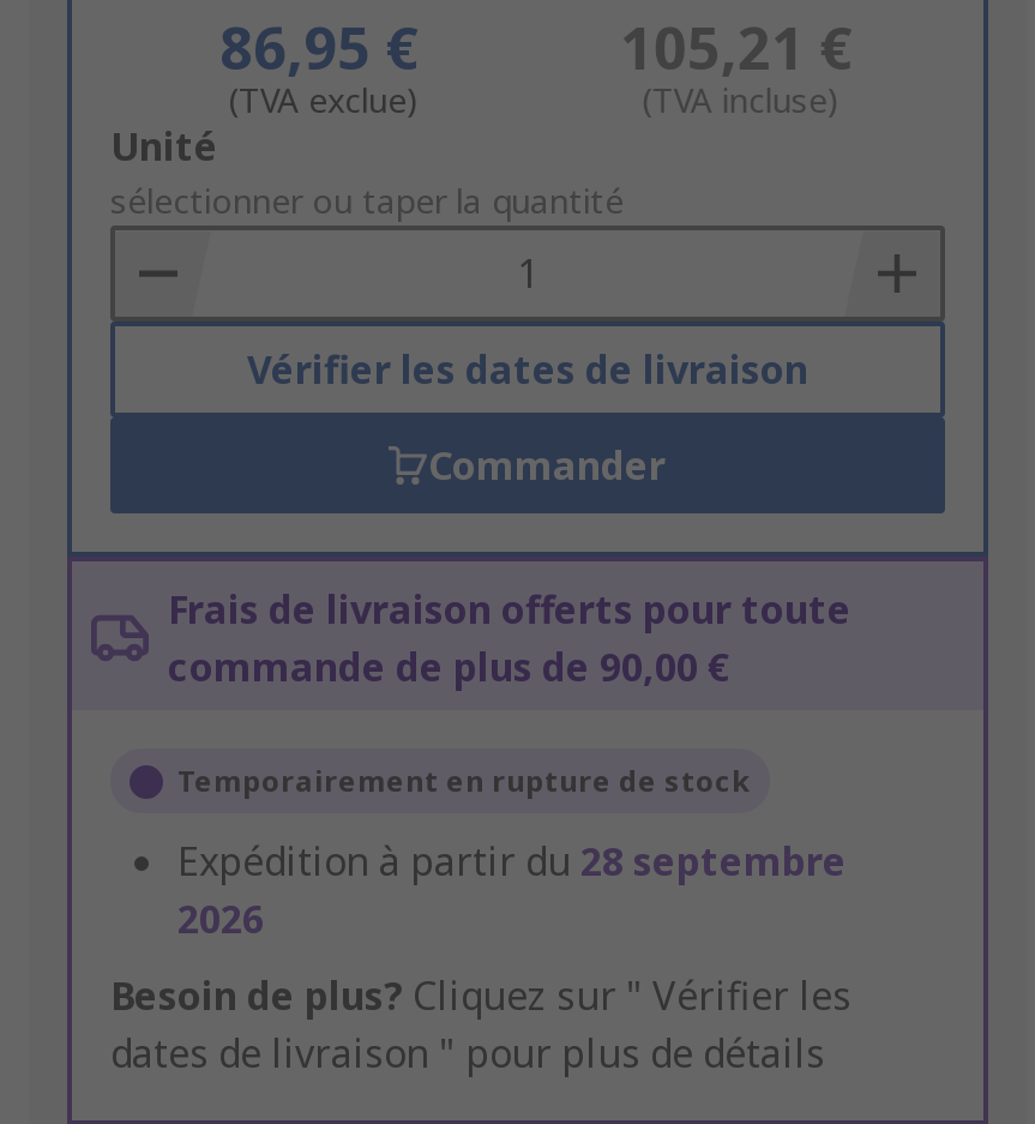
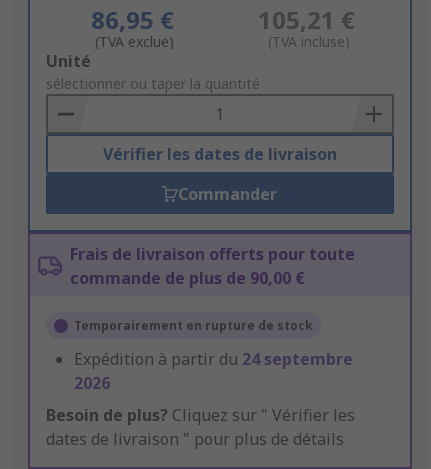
- Expédition à partir du 28 septembre
+ Expédition à partir du 24 septembre
